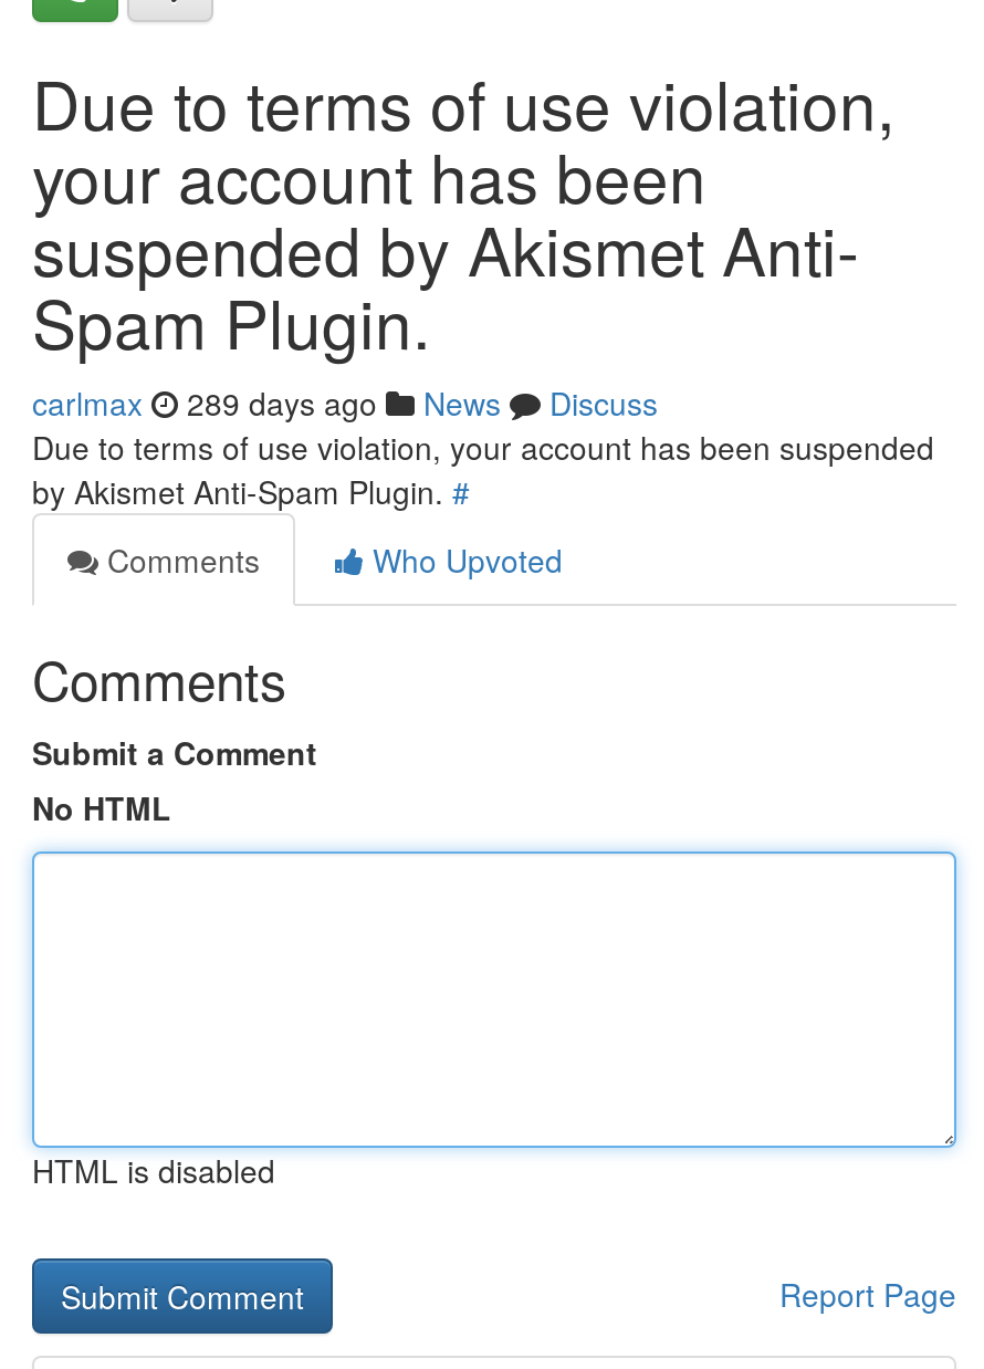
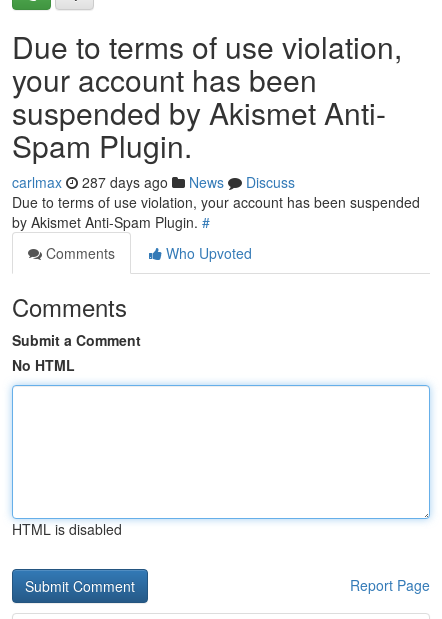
- carlmax 289 days ago News Discuss
+ carlmax 287 days ago News Discuss
